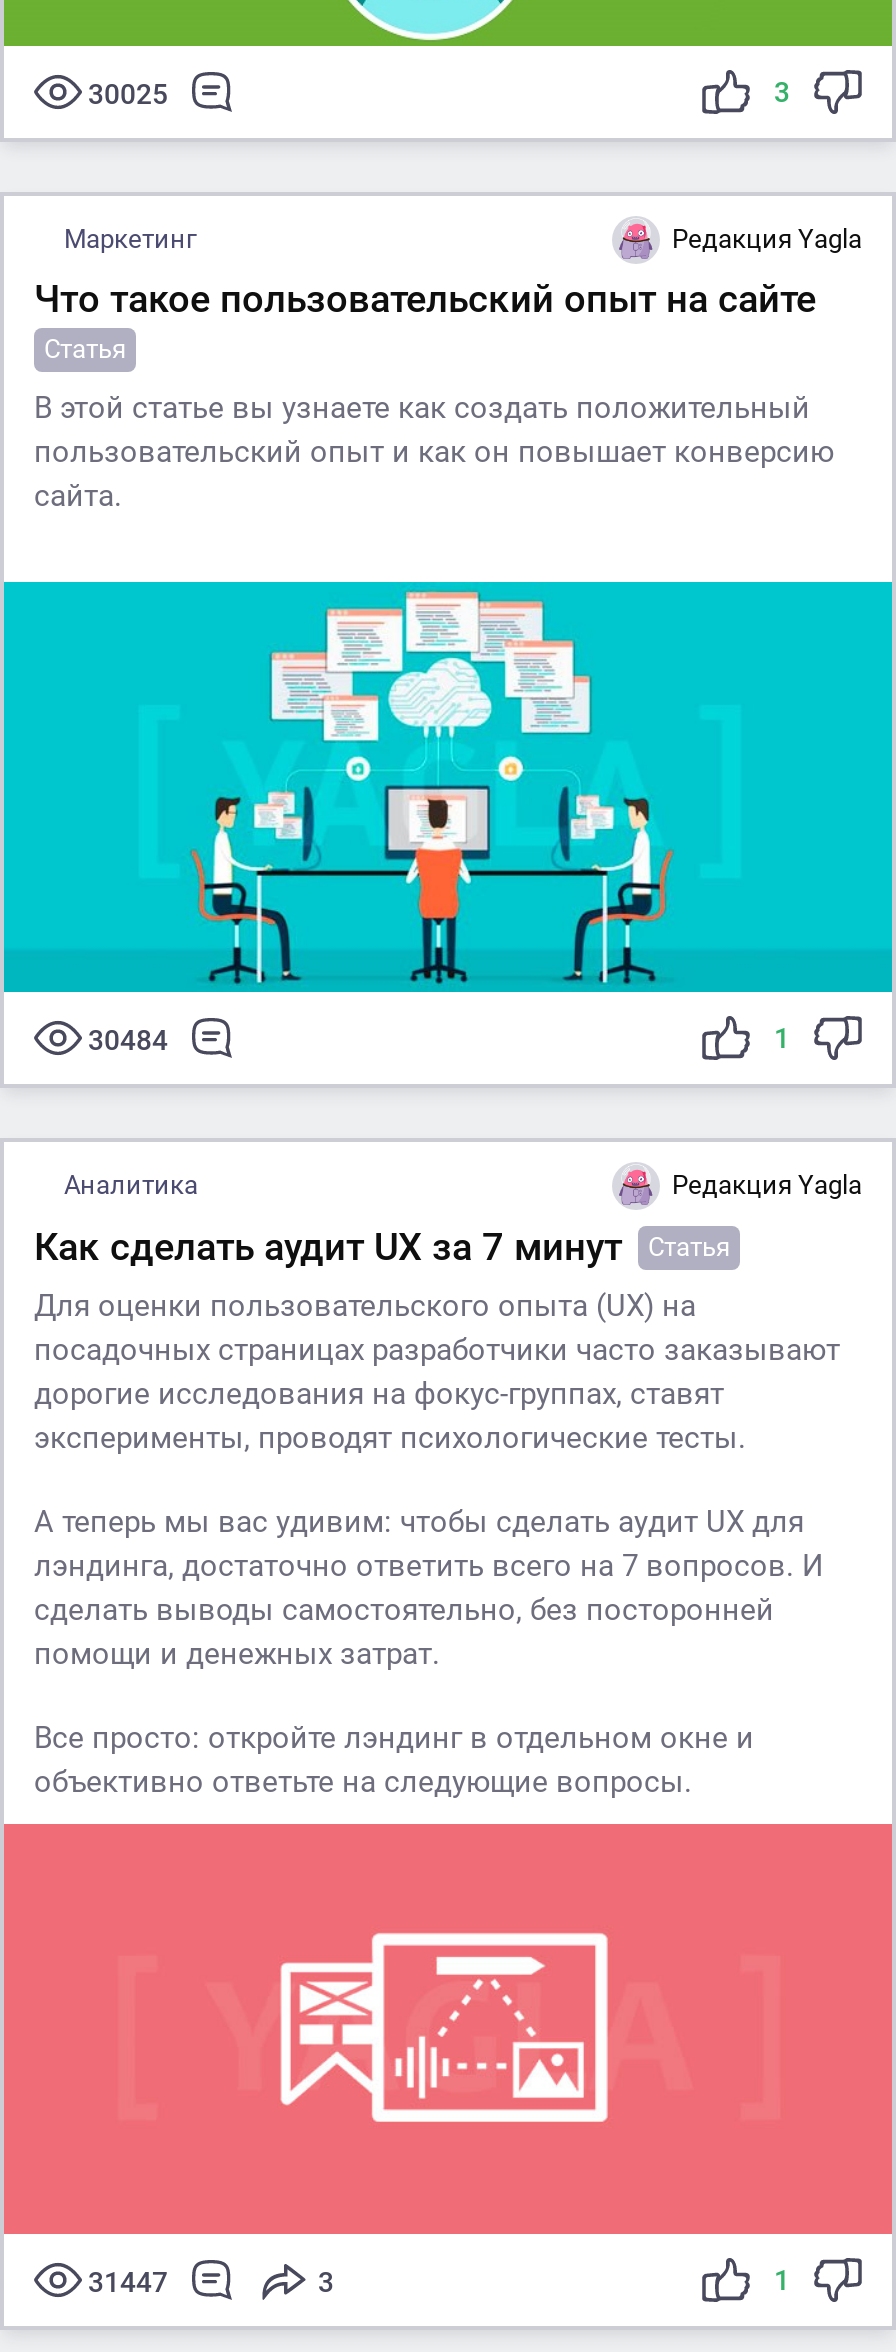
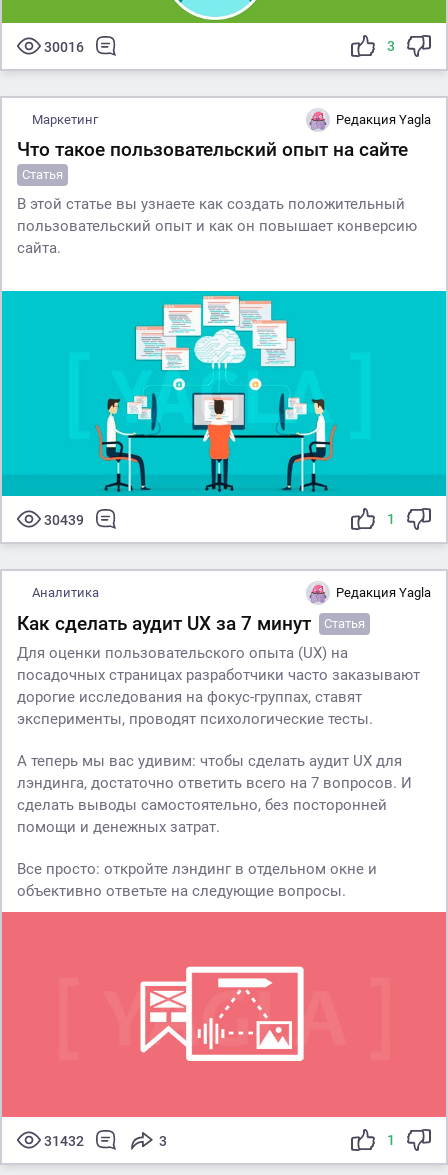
- 30025
+ 30016

- 30484
+ 30439

- 31447
+ 31432
